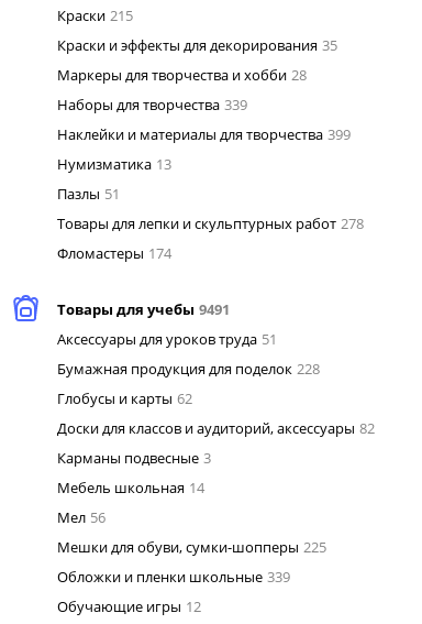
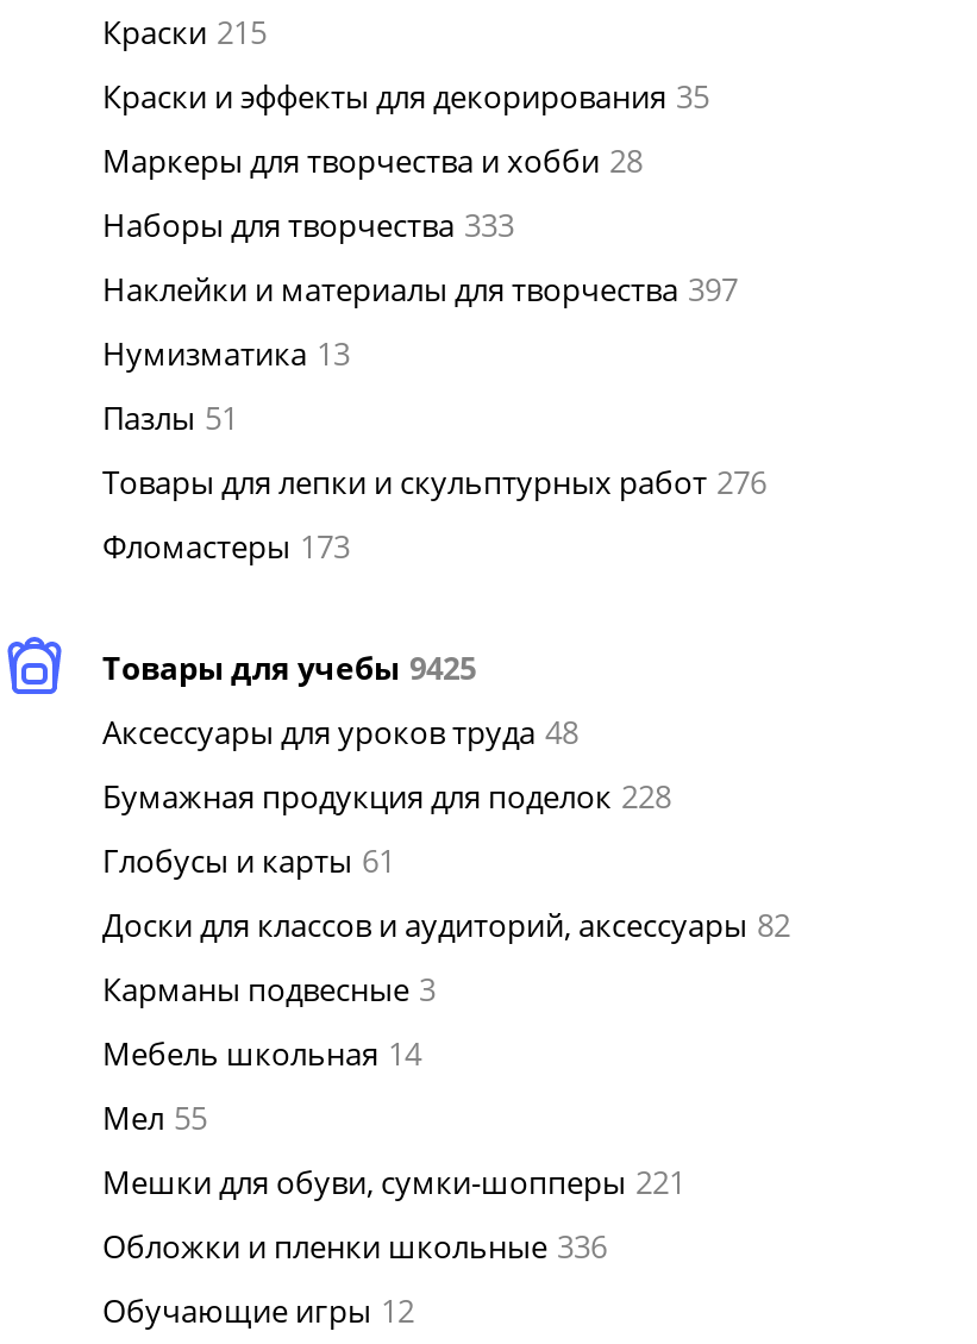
- Наборы для творчества 339
+ Наборы для творчества 333

- Наклейки и материалы для творчества 399
+ Наклейки и материалы для творчества 397

- Товары для лепки и скульптурных работ 278
+ Товары для лепки и скульптурных работ 276

- Фломастеры 174
+ Фломастеры 173

- Товары для учебы 9491
+ Товары для учебы 9425

- Аксессуары для уроков труда 51
+ Аксессуары для уроков труда 48

- Глобусы и карты 62
+ Глобусы и карты 61

- Мел 56
+ Мел 55

- Мешки для обуви, сумки-шопперы 225
+ Мешки для обуви, сумки-шопперы 221

- Обложки и пленки школьные 339
+ Обложки и пленки школьные 336
